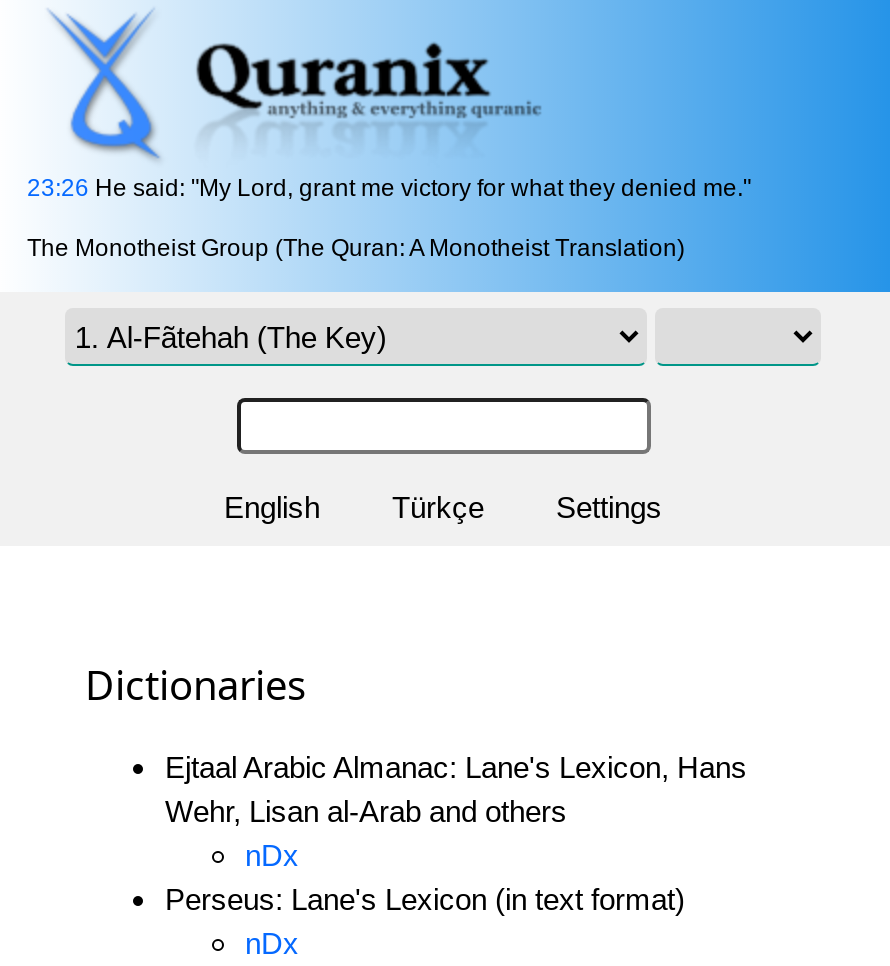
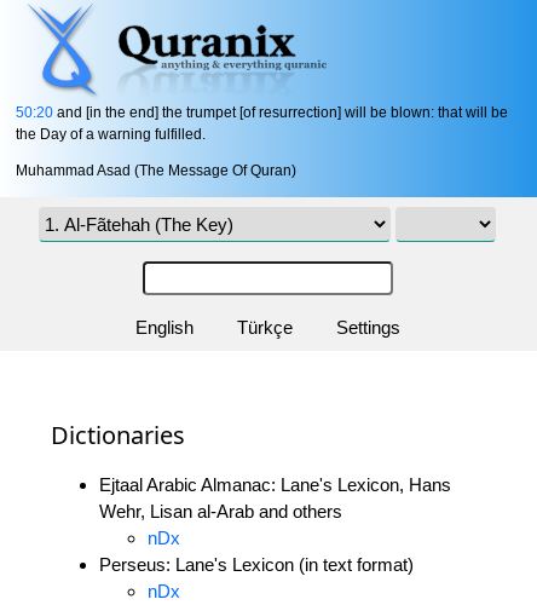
- 23:26 He said: "My Lord, grant me victory for what they denied me."
+ 50:20 and [in the end] the trumpet [of resurrection] will be blown: that will be
+ the Day of a warning fulfilled.

- The Monotheist Group (The Quran: A Monotheist Translation)
+ Muhammad Asad (The Message Of Quran)
